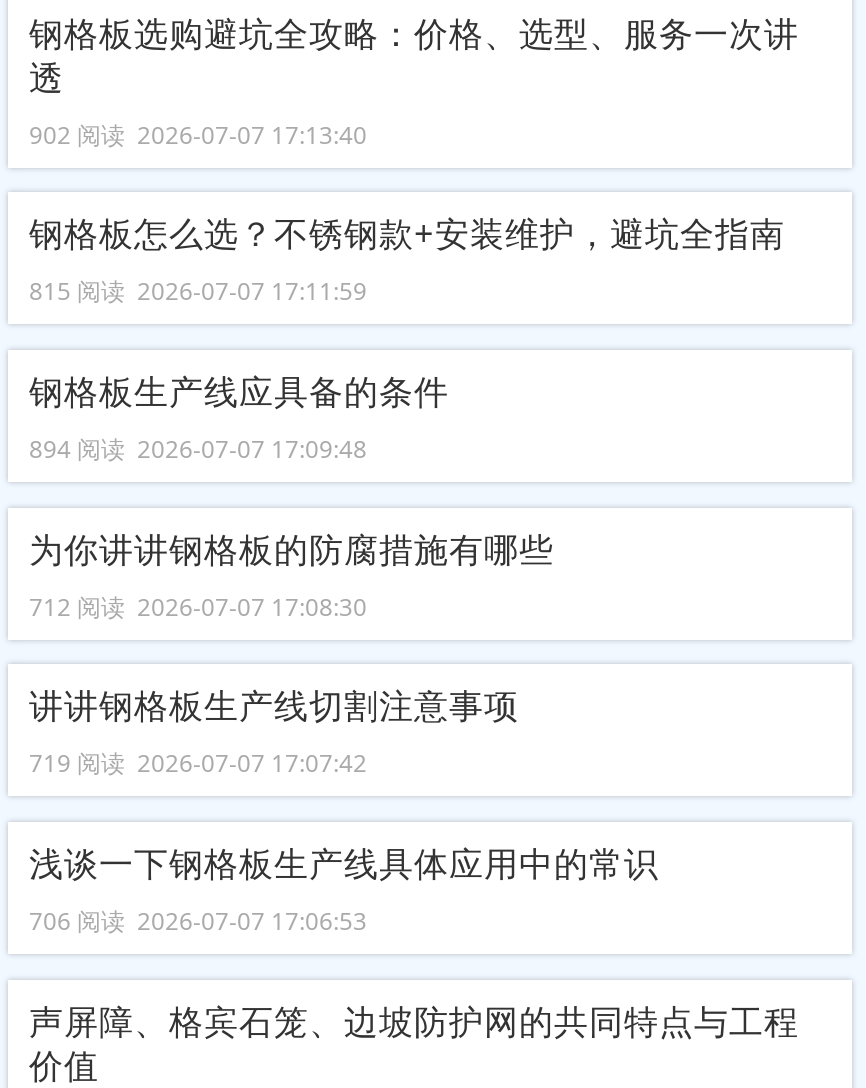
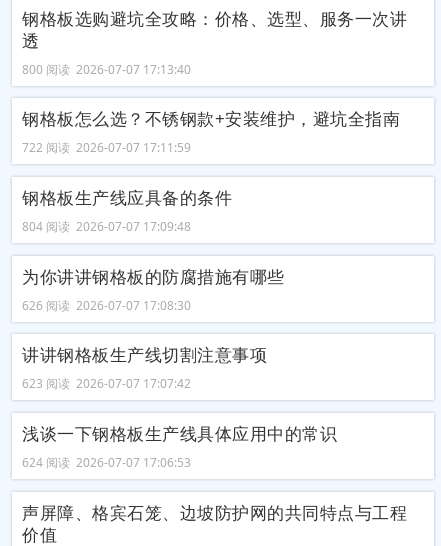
- 902 阅读 2026-07-07 17:13:40
+ 800 阅读 2026-07-07 17:13:40

- 815 阅读 2026-07-07 17:11:59
+ 722 阅读 2026-07-07 17:11:59

- 894 阅读 2026-07-07 17:09:48
+ 804 阅读 2026-07-07 17:09:48

- 712 阅读 2026-07-07 17:08:30
+ 626 阅读 2026-07-07 17:08:30

- 719 阅读 2026-07-07 17:07:42
+ 623 阅读 2026-07-07 17:07:42

- 706 阅读 2026-07-07 17:06:53
+ 624 阅读 2026-07-07 17:06:53
